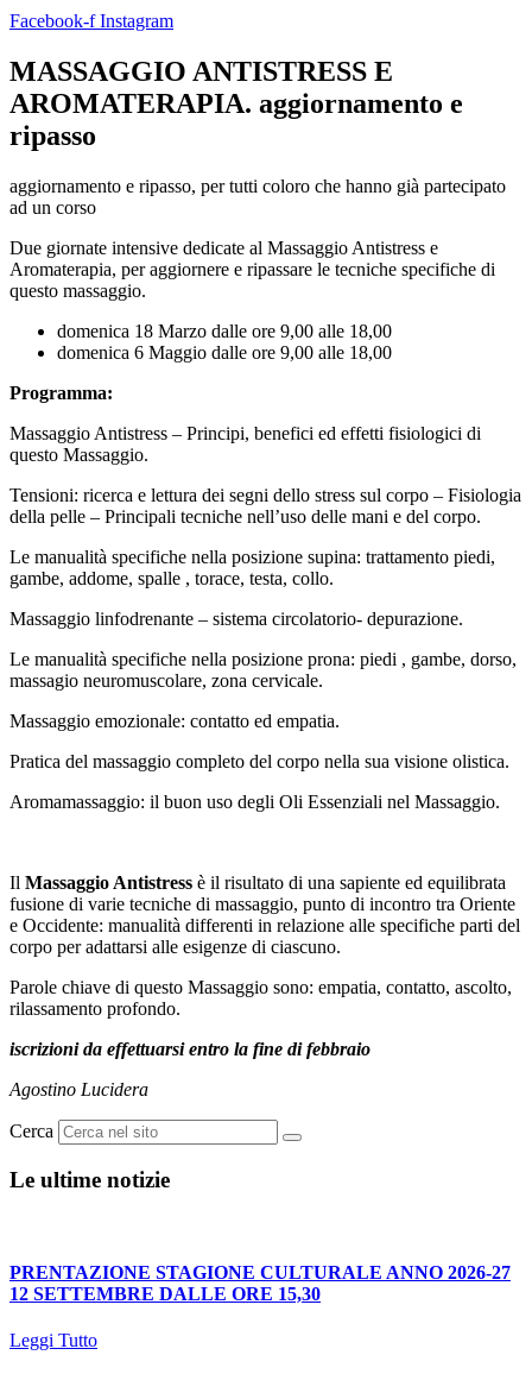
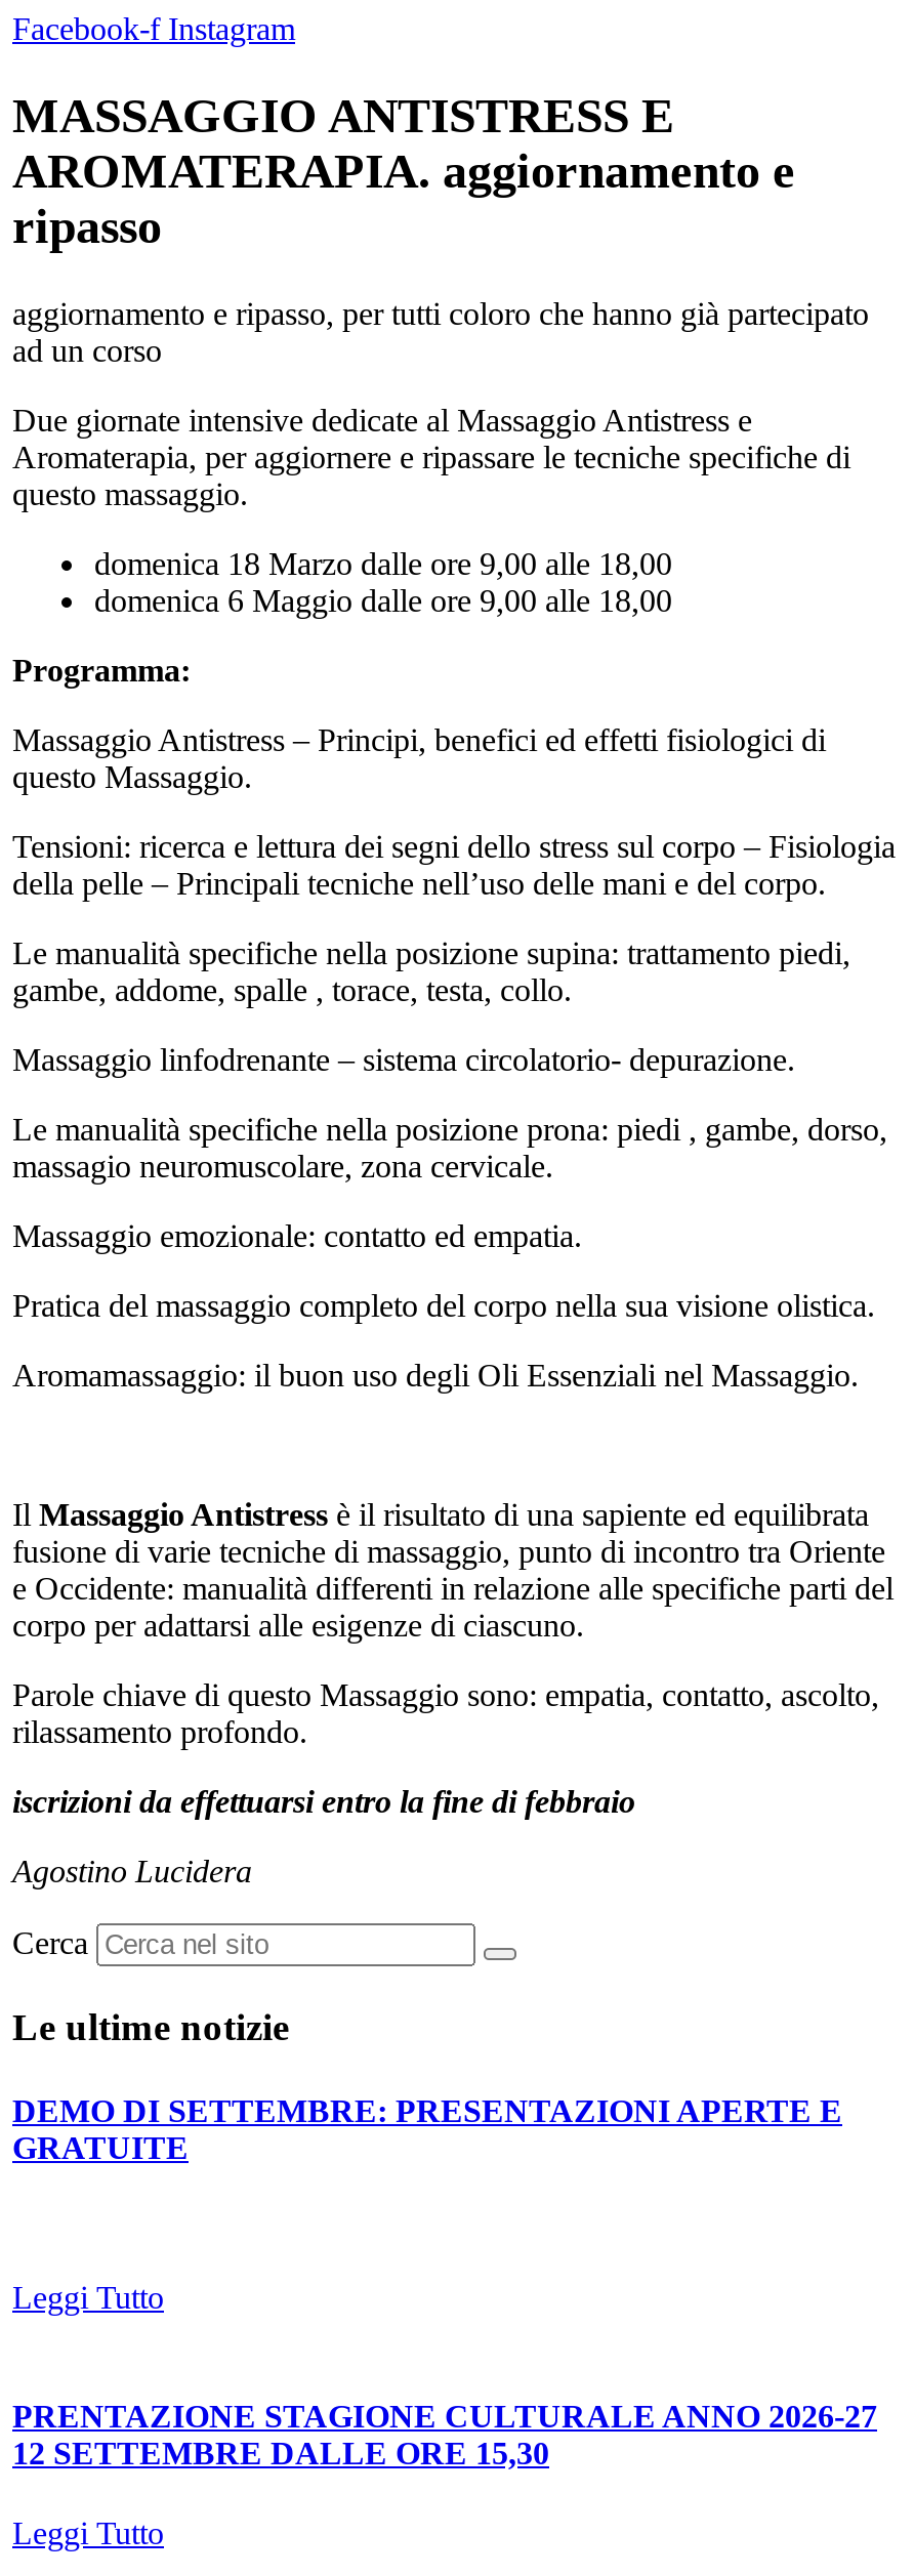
+ DEMO DI SETTEMBRE: PRESENTAZIONI APERTE E
+ GRATUITE

+ Leggi Tutto
